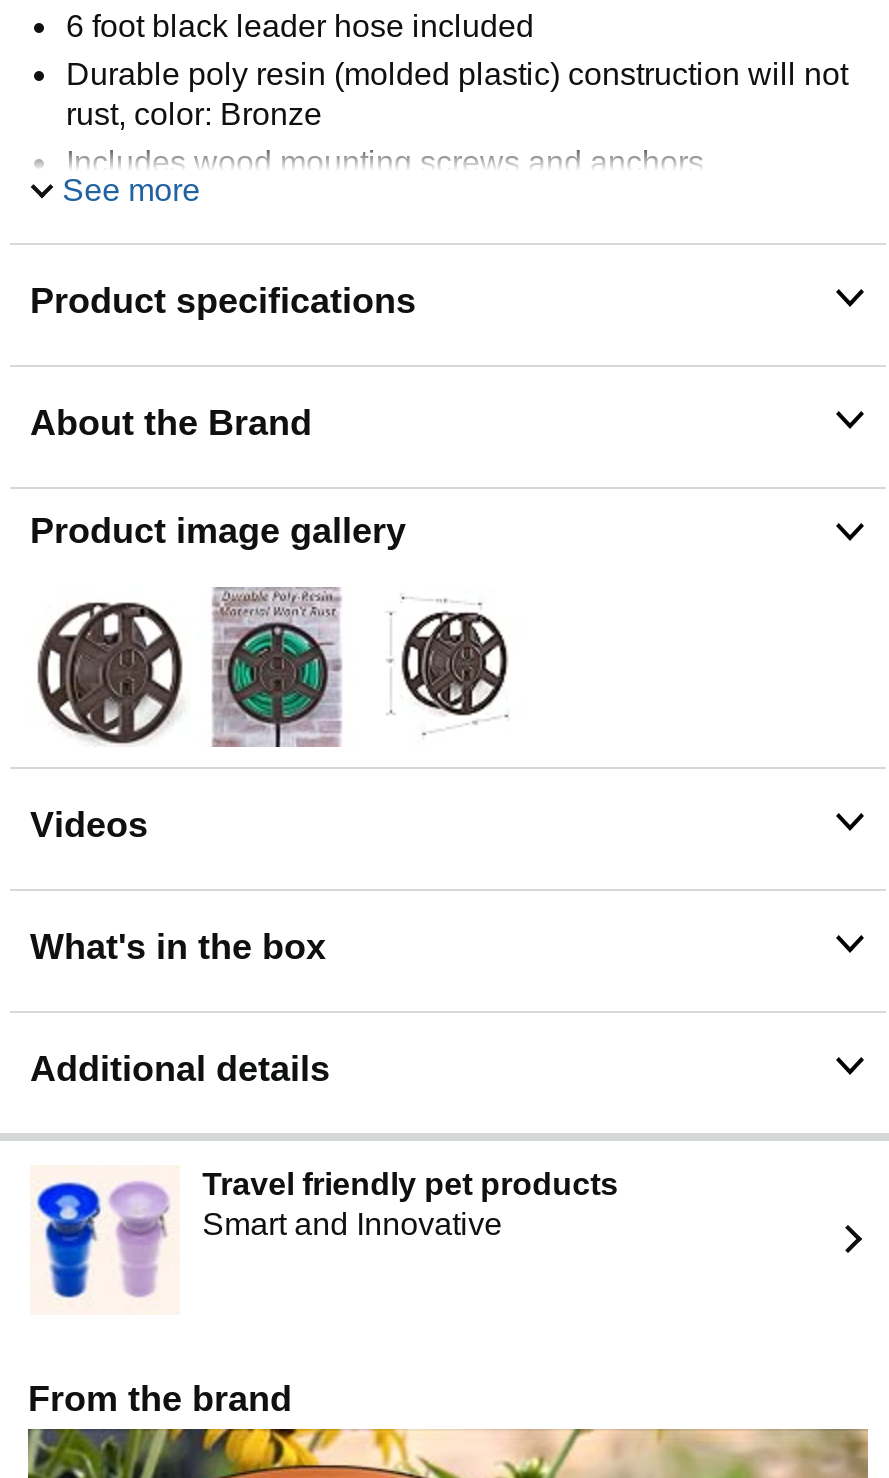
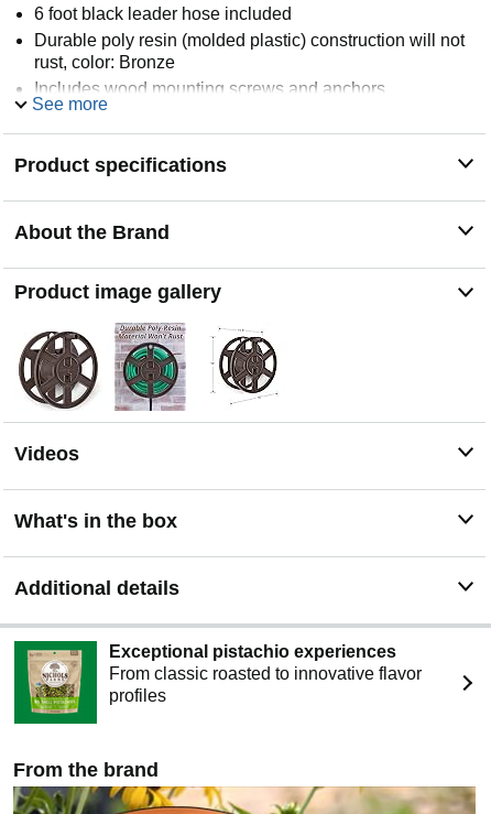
- [image]
- Travel friendly pet products
- Smart and Innovative
+ [image]
+ Exceptional pistachio experiences
+ From classic roasted to innovative flavor
+ profiles
